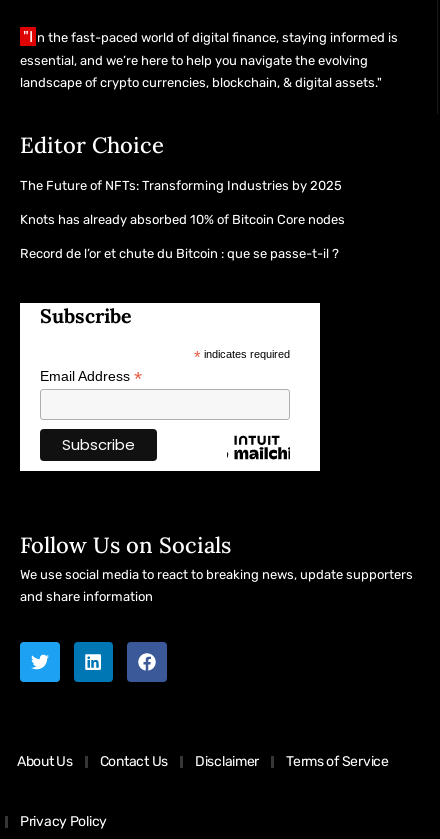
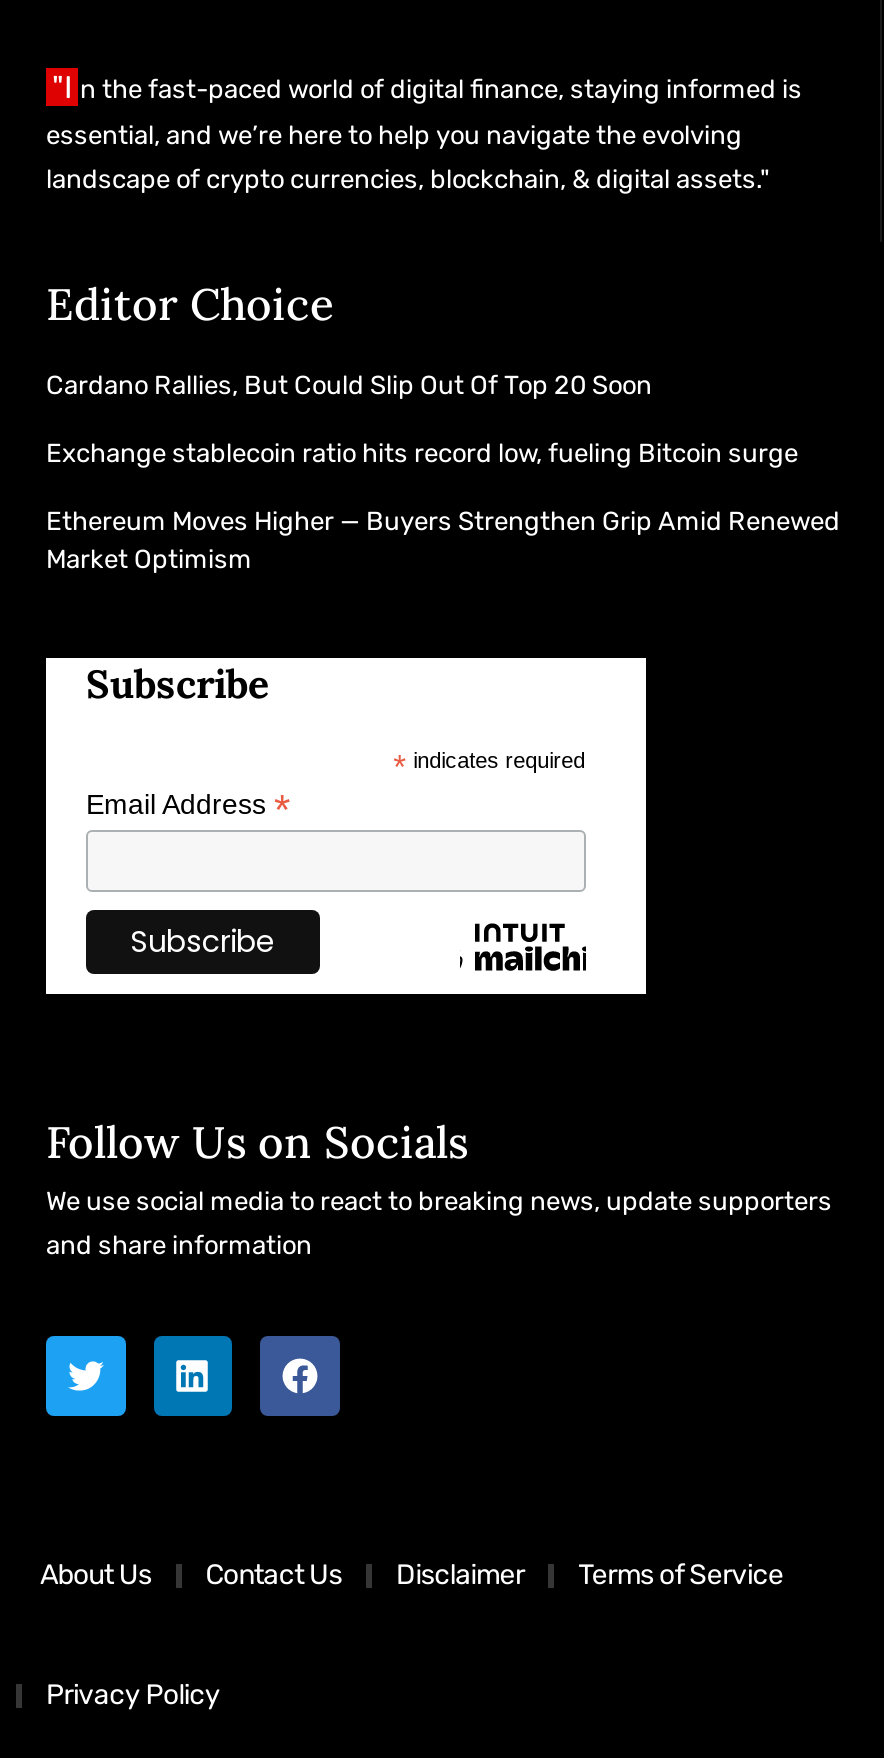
- The Future of NFTs: Transforming Industries by 2025
+ Cardano Rallies, But Could Slip Out Of Top 20 Soon

- Knots has already absorbed 10% of Bitcoin Core nodes
+ Exchange stablecoin ratio hits record low, fueling Bitcoin surge

- Record de l’or et chute du Bitcoin : que se passe-t-il ?
+ Ethereum Moves Higher — Buyers Strengthen Grip Amid Renewed
+ Market Optimism
